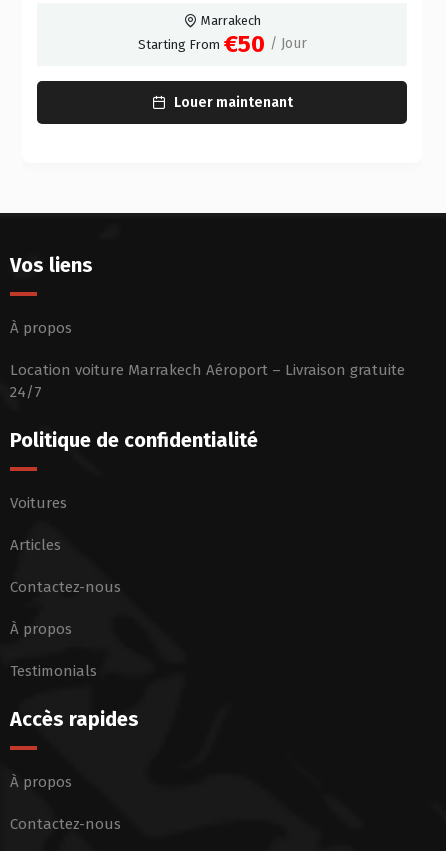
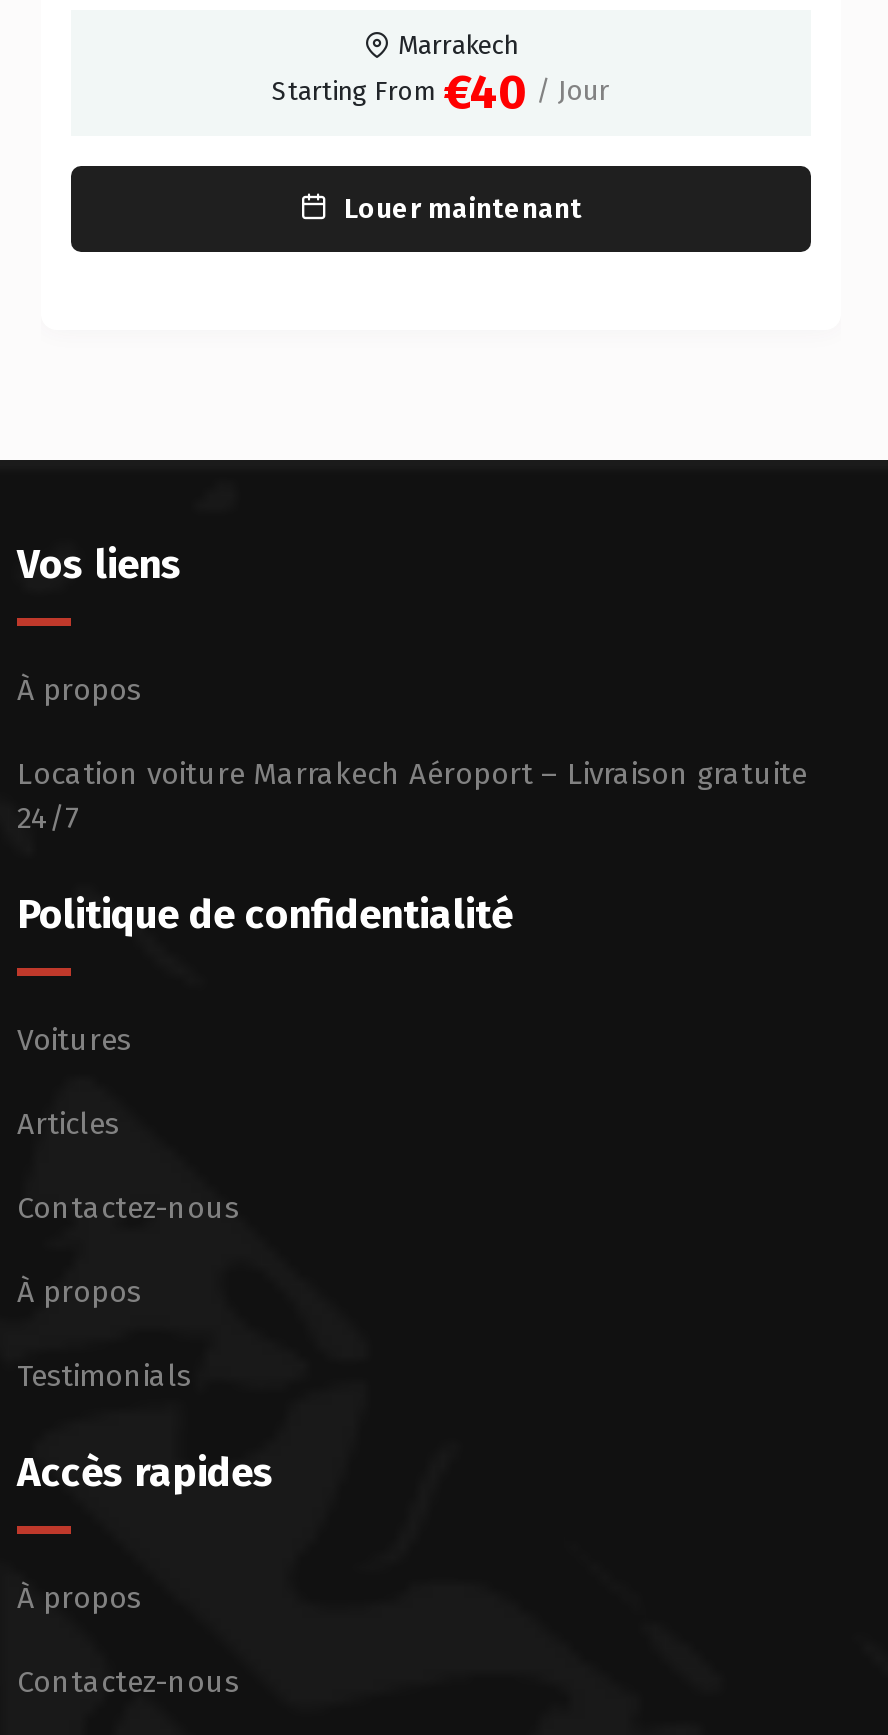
- Starting From €50 / Jour
+ Starting From €40 / Jour
